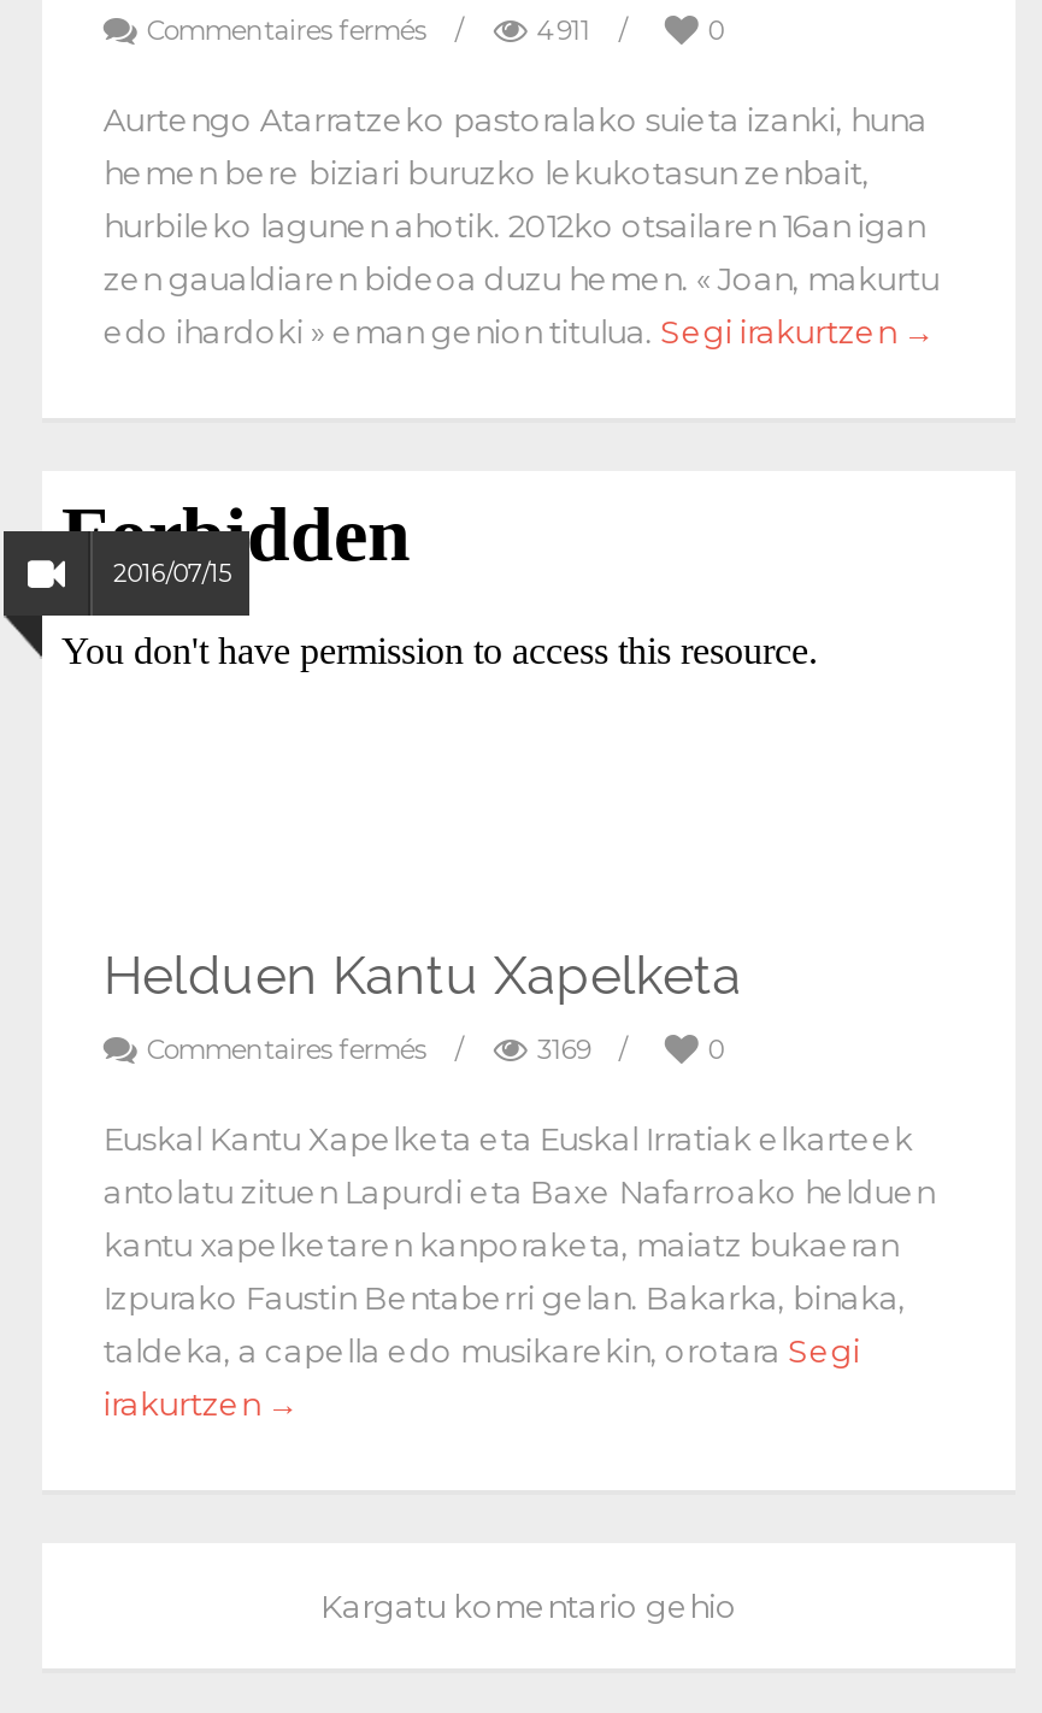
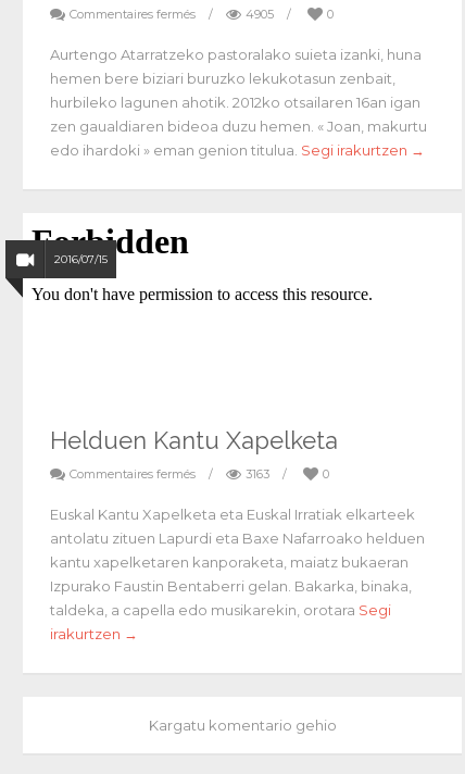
- 4911
+ 4905

- 3169
+ 3163
